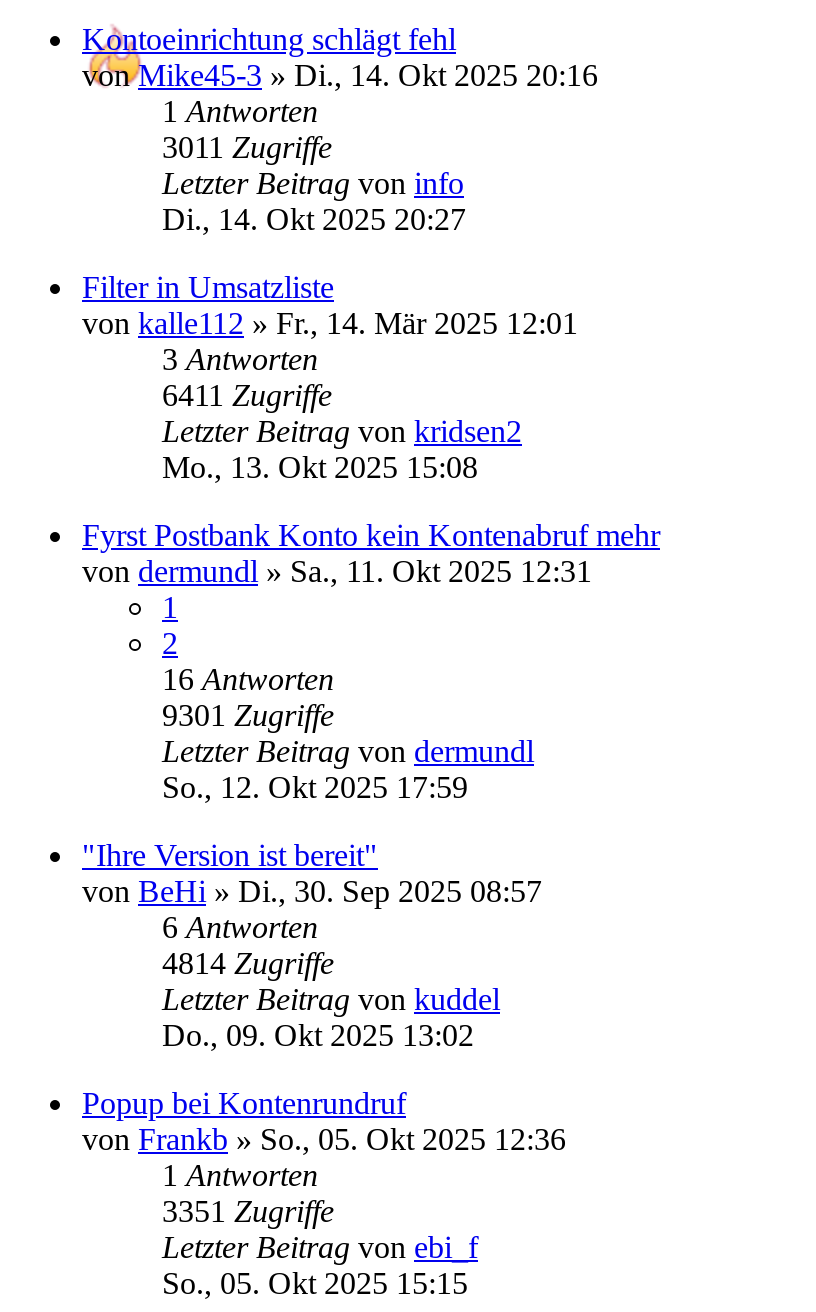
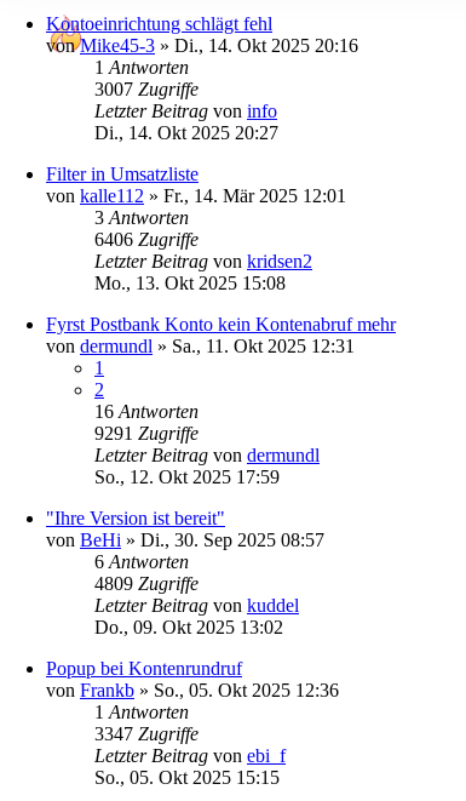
- 3011 Zugriffe
+ 3007 Zugriffe

- 6411 Zugriffe
+ 6406 Zugriffe

- 9301 Zugriffe
+ 9291 Zugriffe

- 4814 Zugriffe
+ 4809 Zugriffe

- 3351 Zugriffe
+ 3347 Zugriffe
